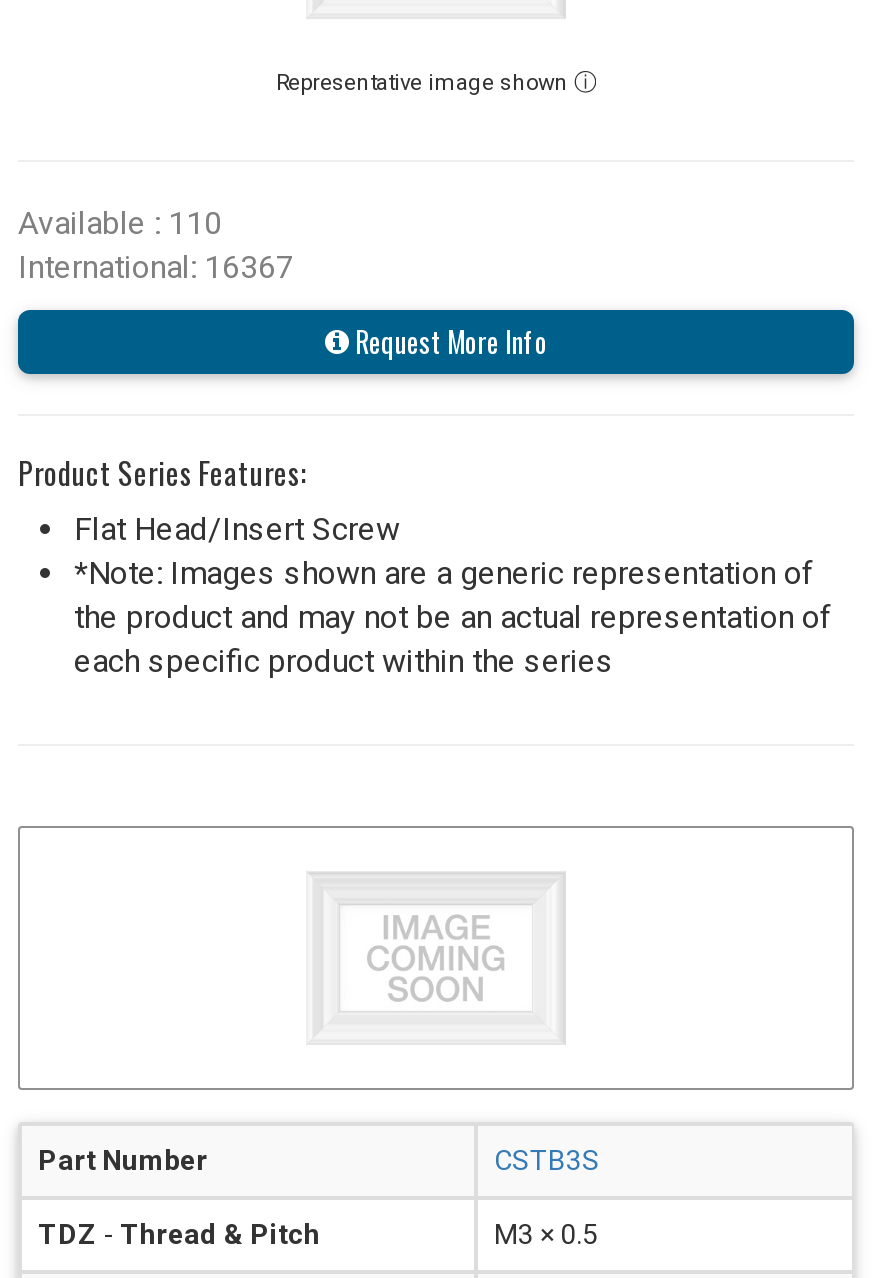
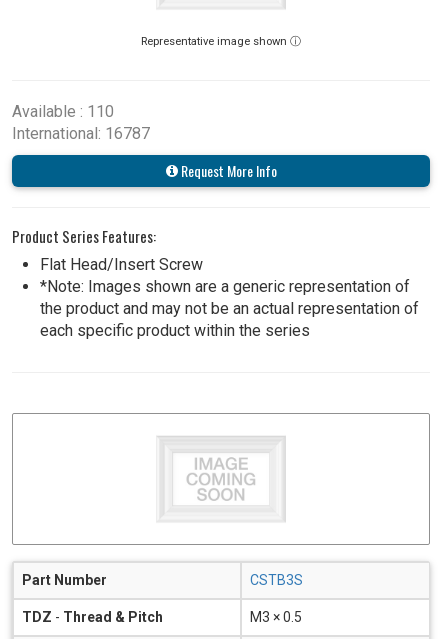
- International: 16367
+ International: 16787
